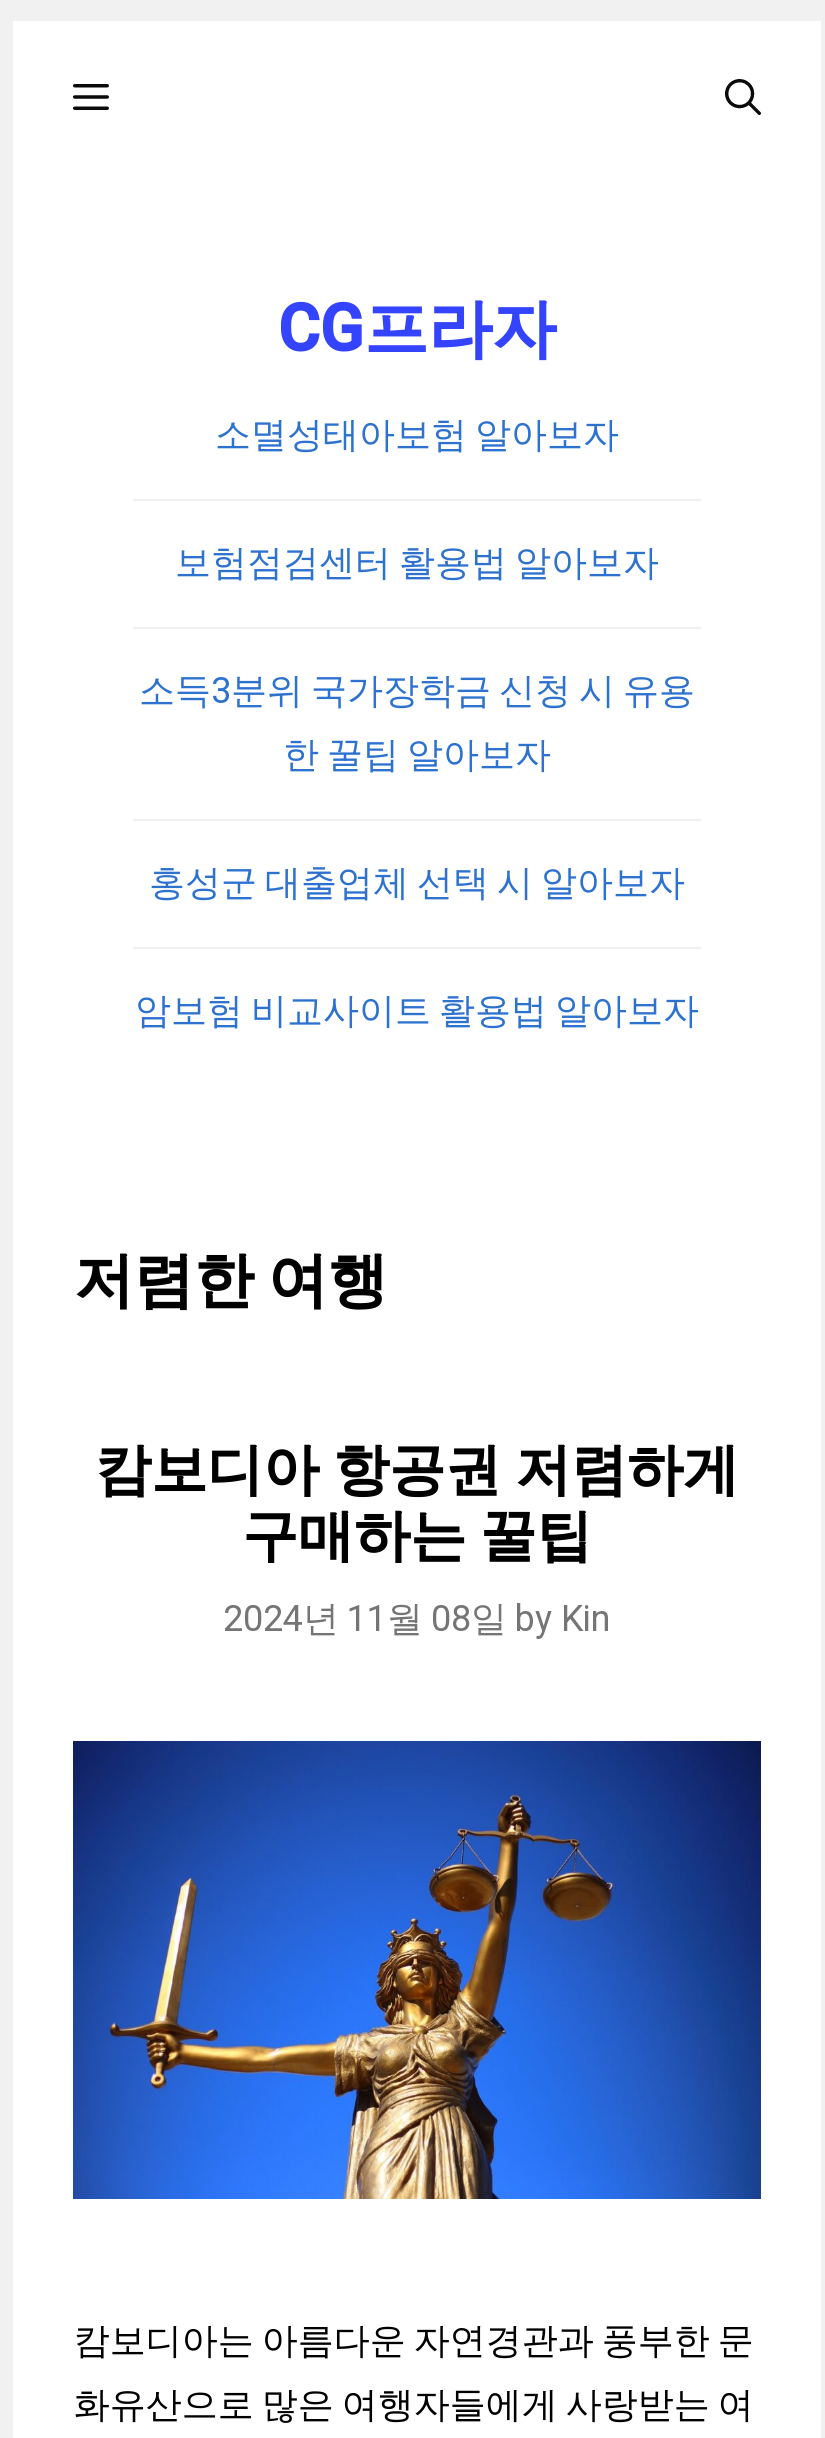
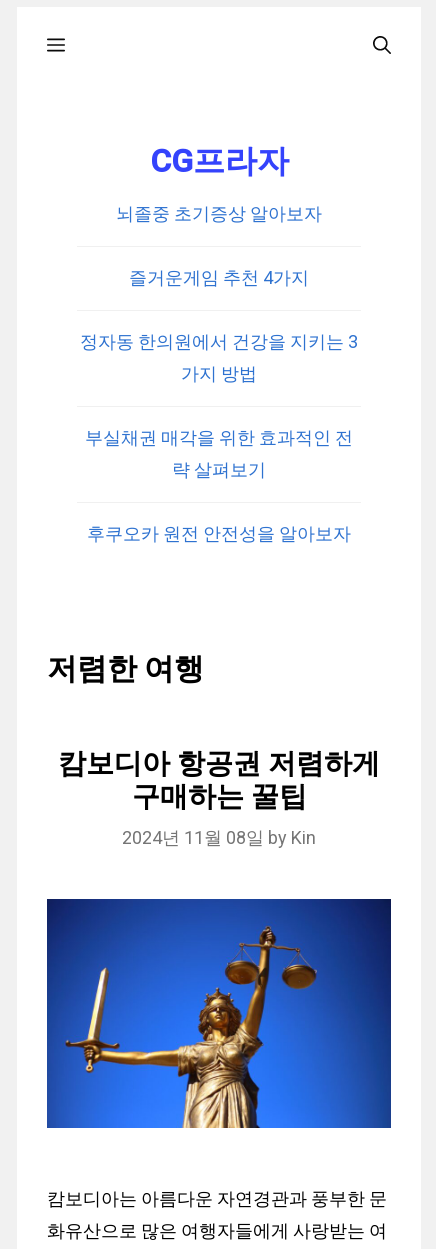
- 소멸성태아보험 알아보자
- 보험점검센터 활용법 알아보자
- 소득3분위 국가장학금 신청 시 유용
- 한 꿀팁 알아보자
- 홍성군 대출업체 선택 시 알아보자
- 암보험 비교사이트 활용법 알아보자
+ 뇌졸중 초기증상 알아보자
+ 즐거운게임 추천 4가지
+ 정자동 한의원에서 건강을 지키는 3
+ 가지 방법
+ 부실채권 매각을 위한 효과적인 전
+ 략 살펴보기
+ 후쿠오카 원전 안전성을 알아보자
